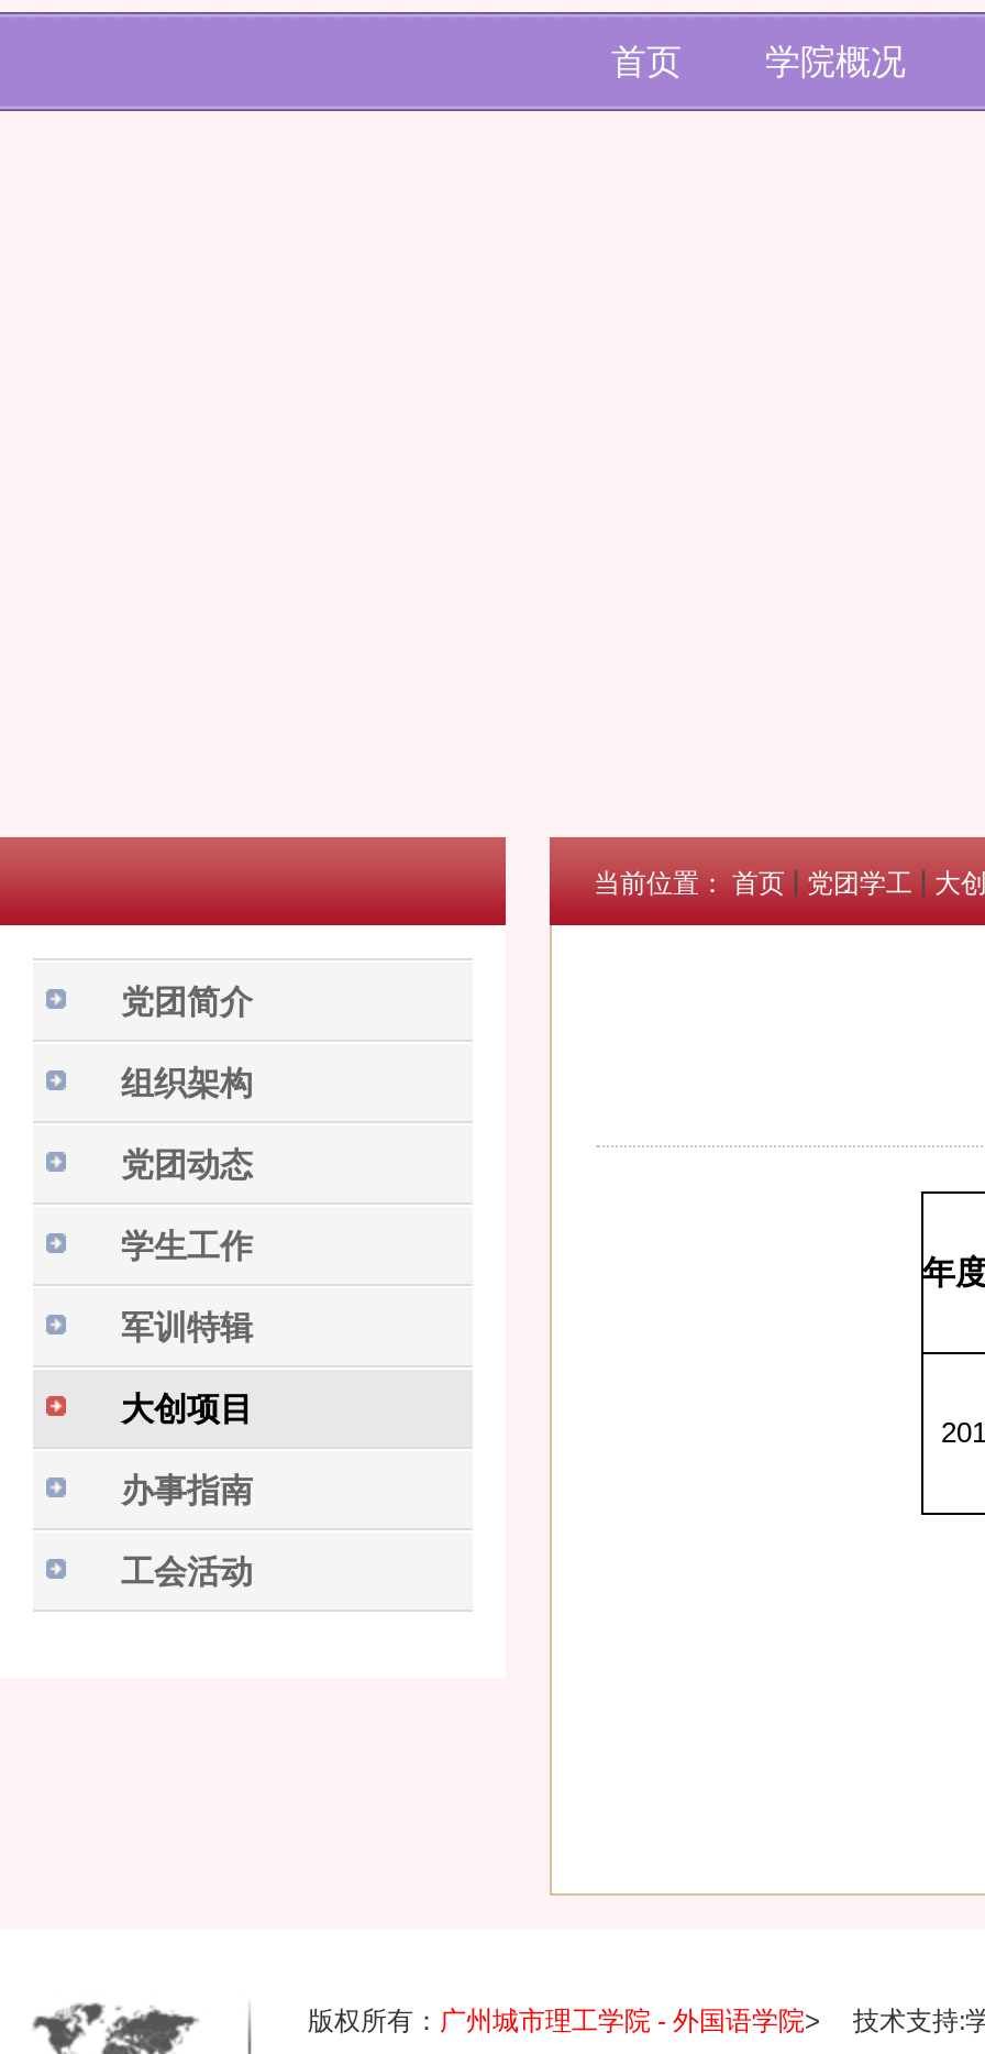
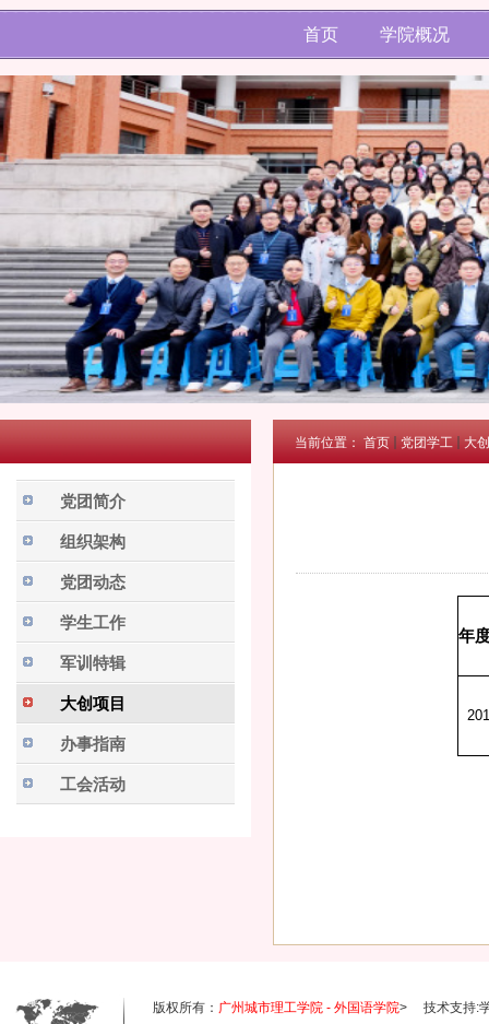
+ [image]
